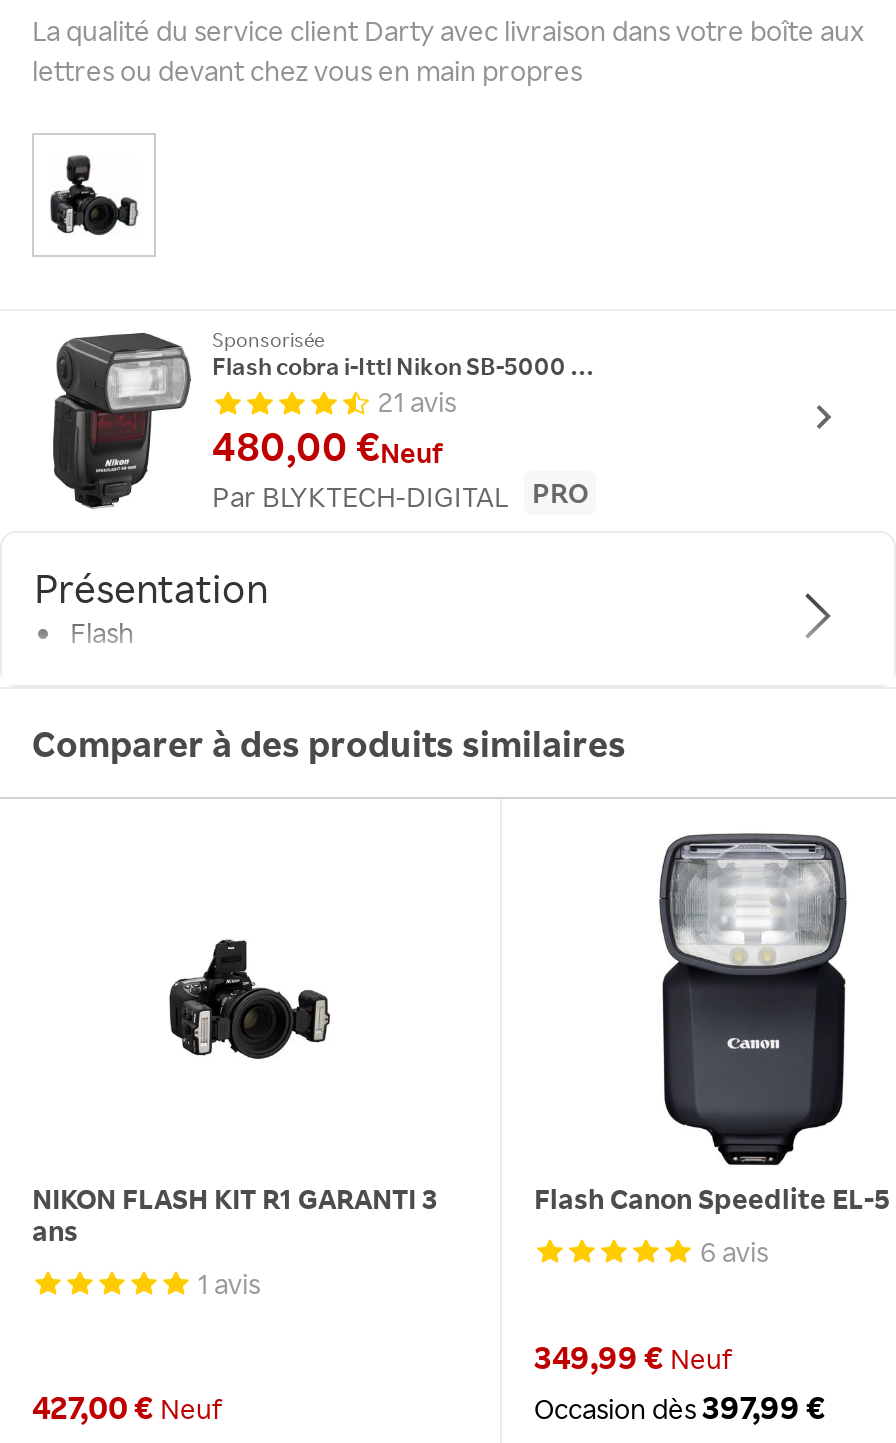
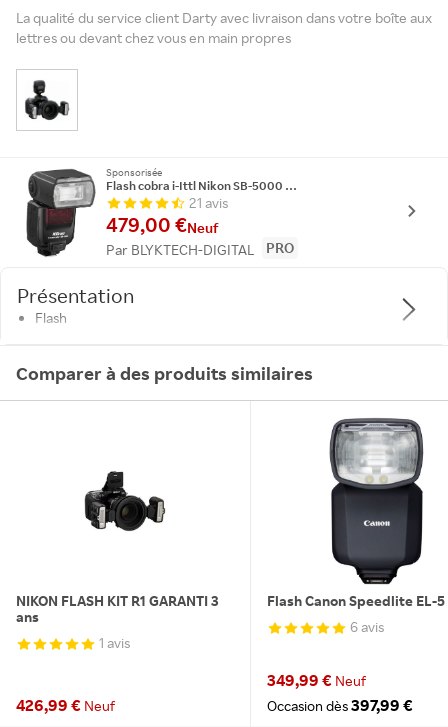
- 480,00 €Neuf
+ 479,00 €Neuf

- 427,00 € Neuf
+ 426,99 € Neuf
